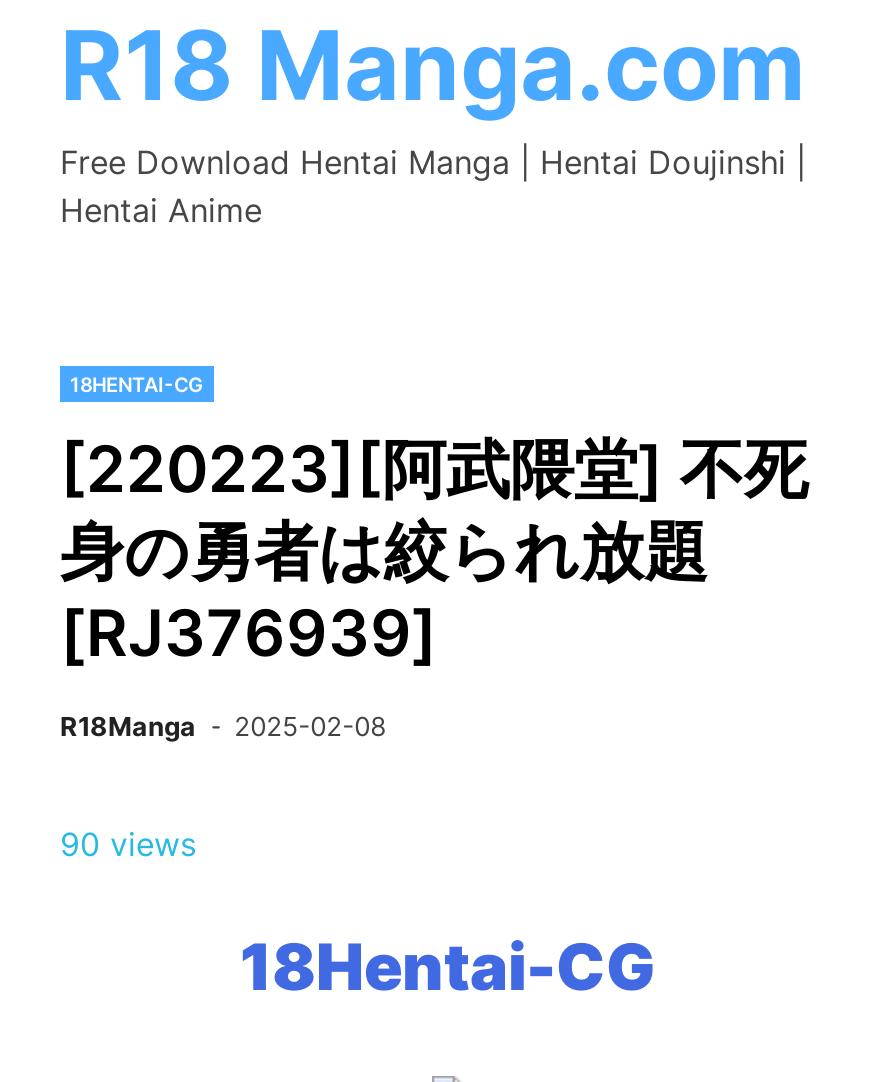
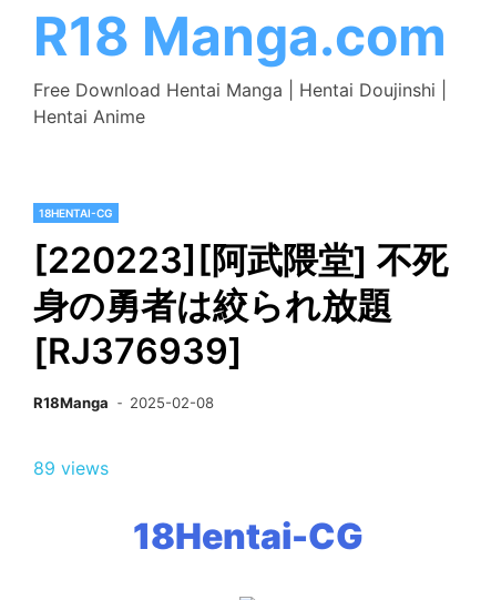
- 90 views
+ 89 views
